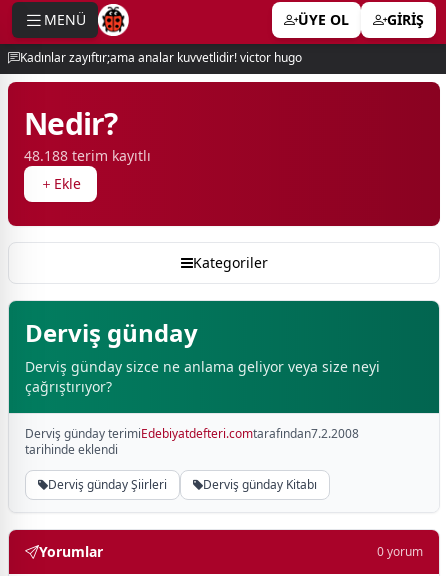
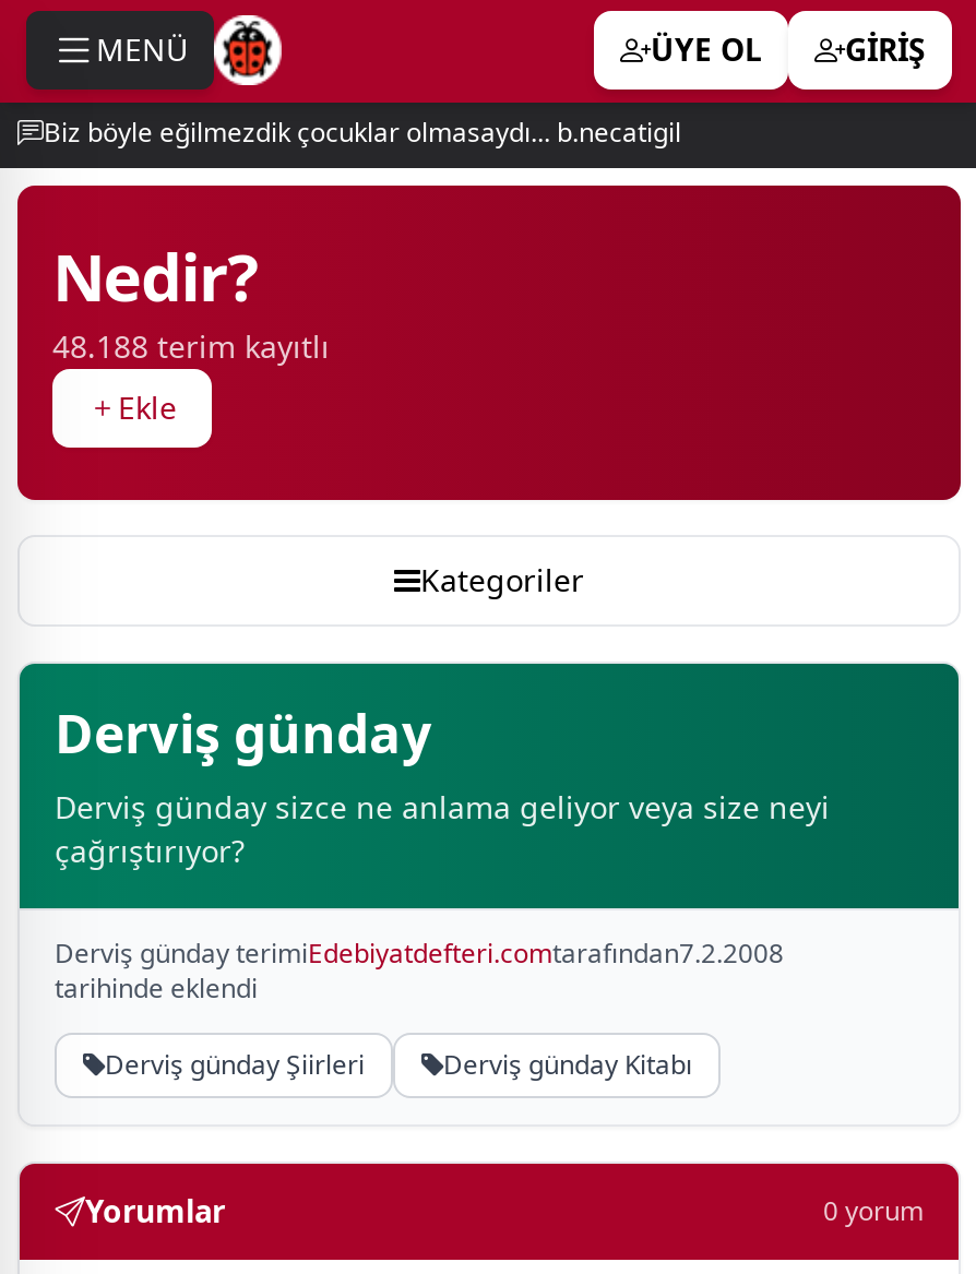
- Kadınlar zayıftır;ama analar kuvvetlidir! victor hugo
+ Biz böyle eğilmezdik çocuklar olmasaydı... b.necatigil
